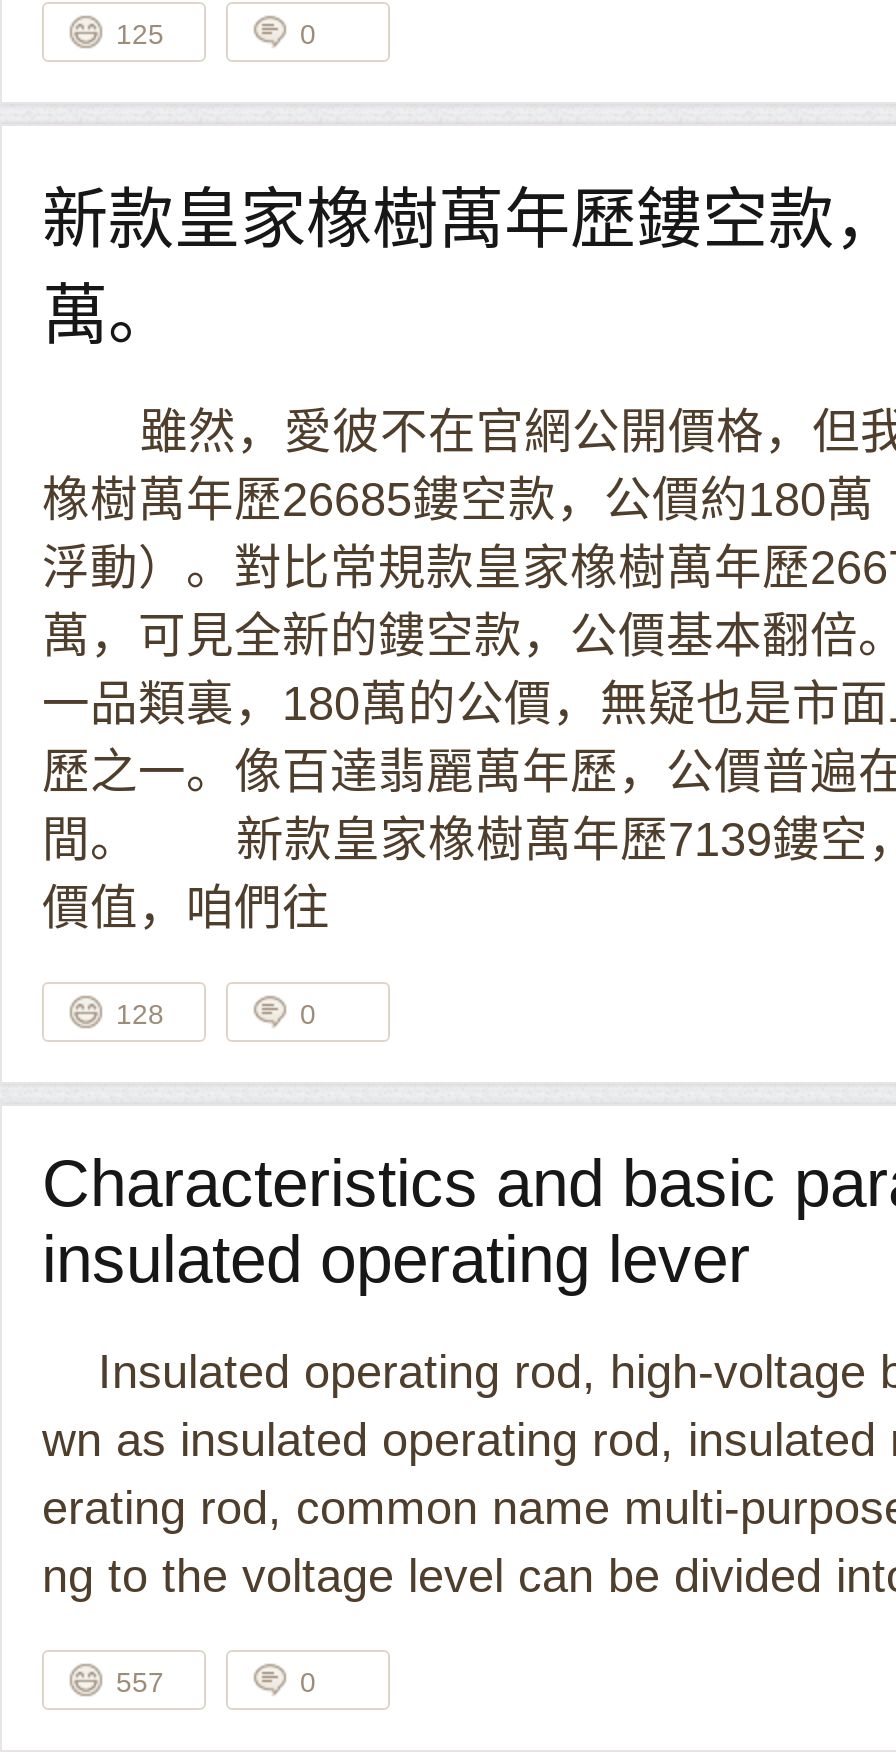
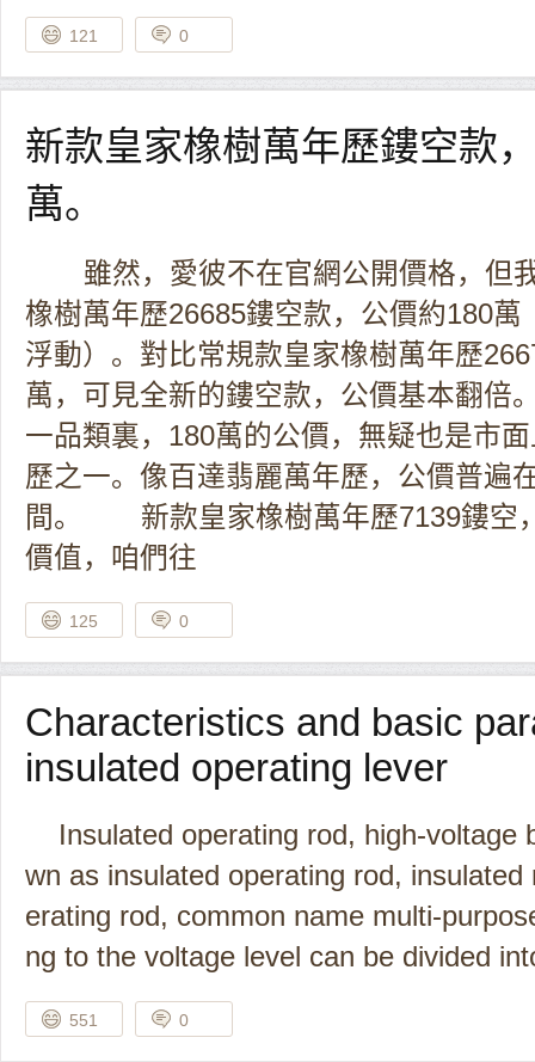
- 125
+ 121

- 128
+ 125

- 557
+ 551
